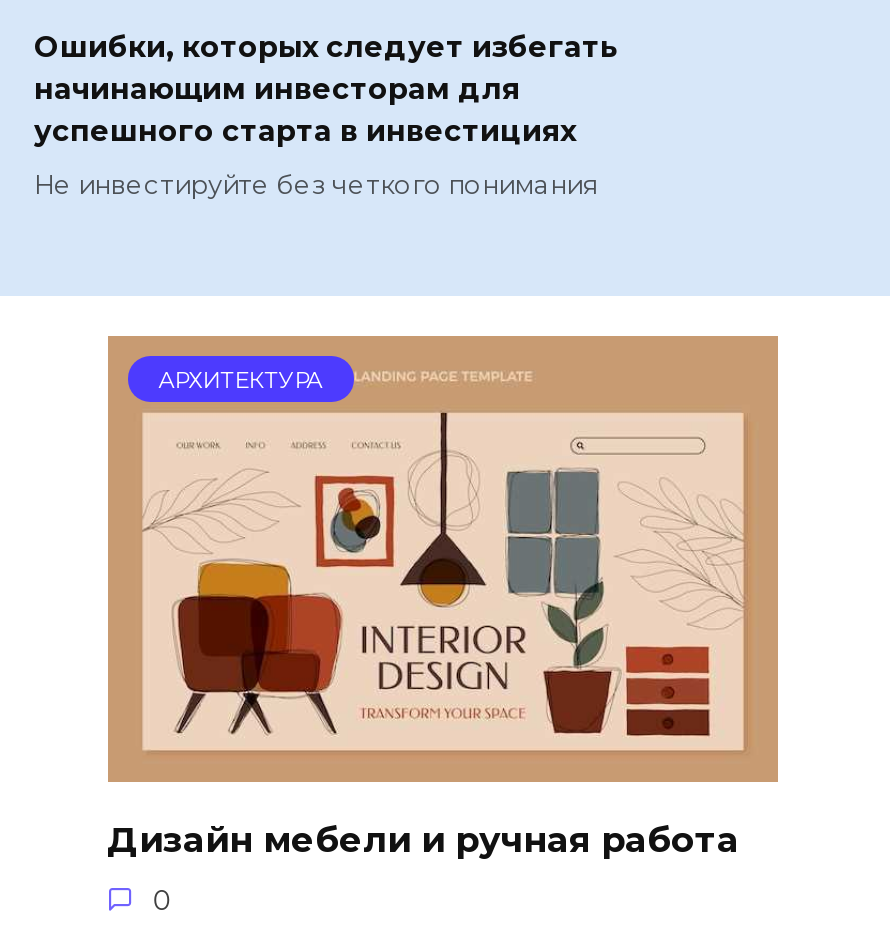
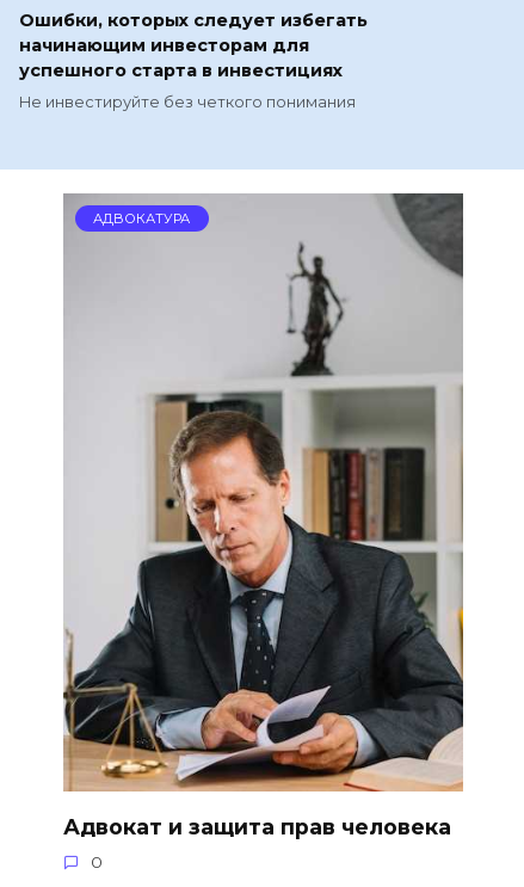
- [image]
- АРХИТЕКТУРА
+ [image]
+ АДВОКАТУРА

- Дизайн мебели и ручная работа
+ Адвокат и защита прав человека
